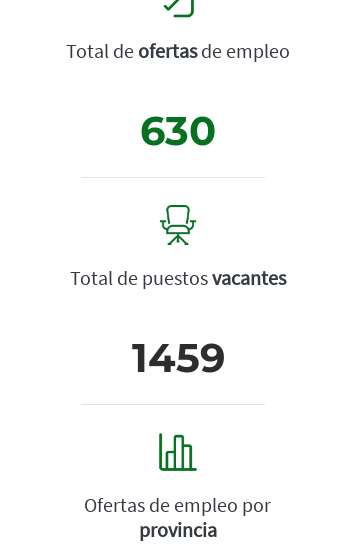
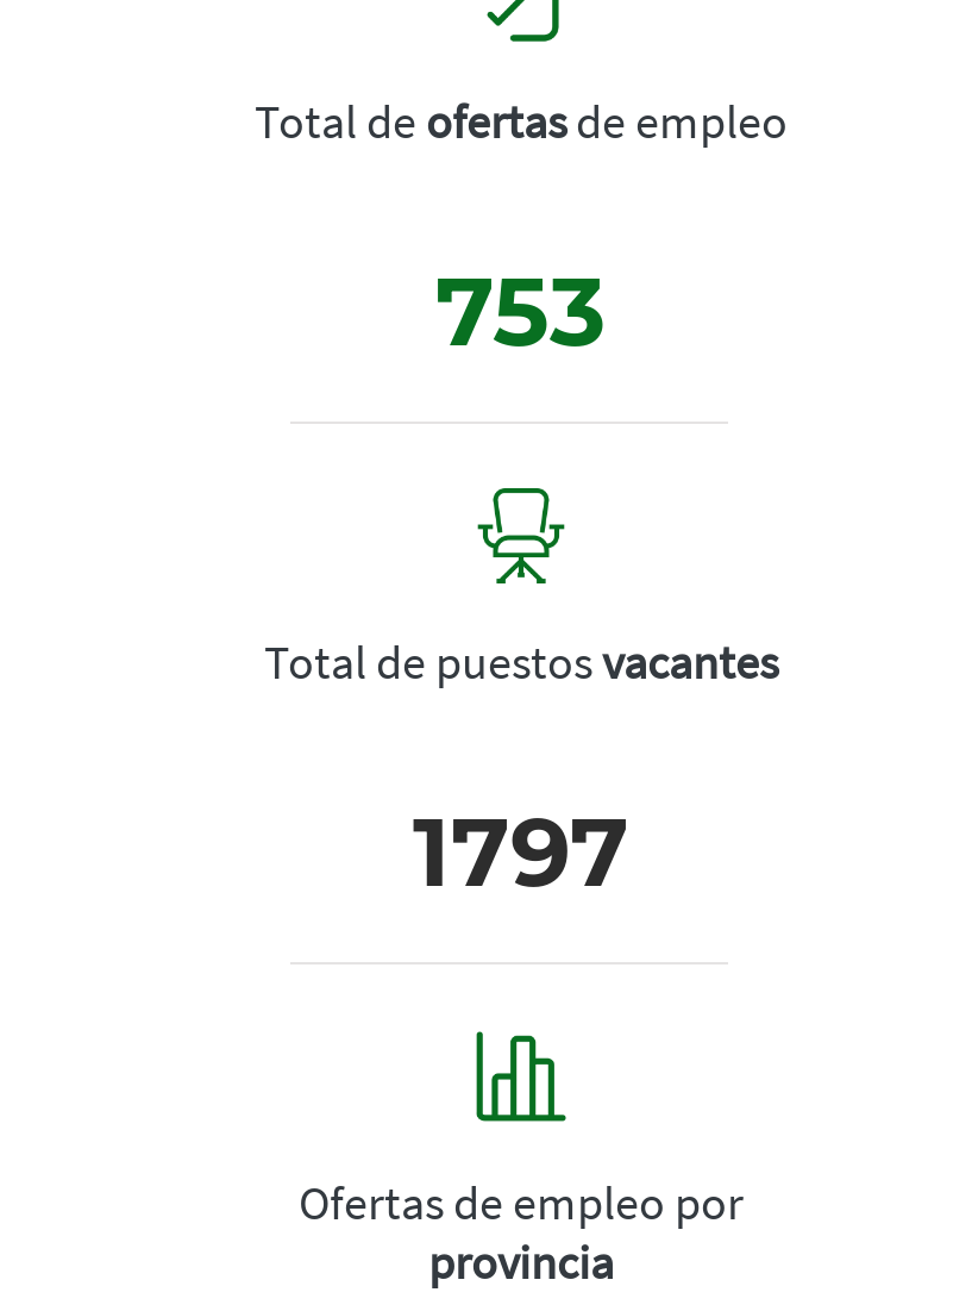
- 630
+ 753

- 1459
+ 1797
